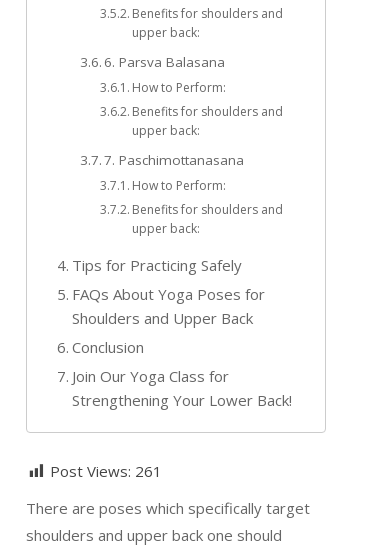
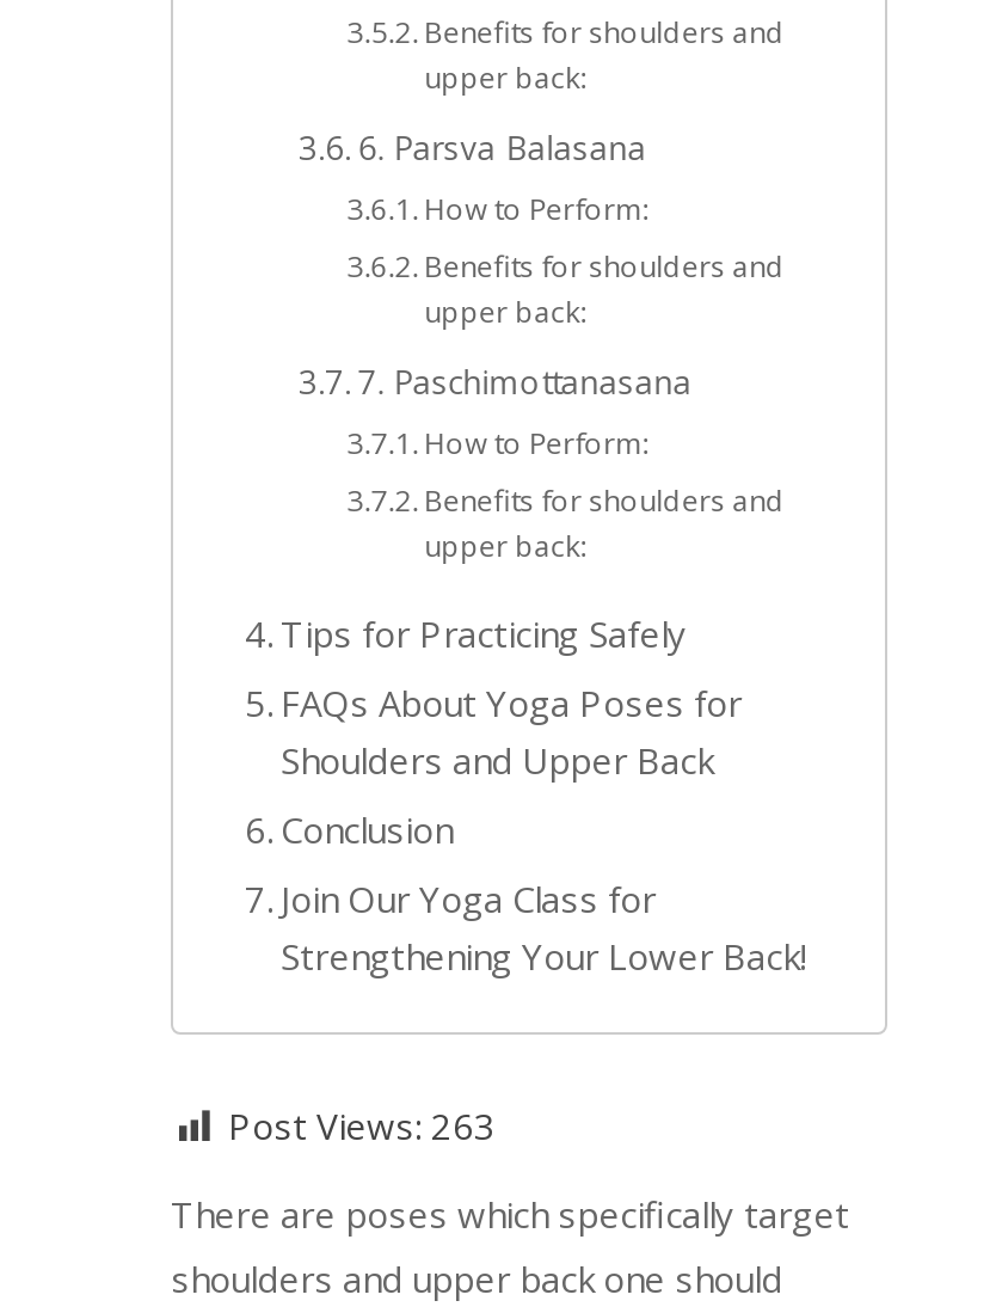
- Post Views: 261
+ Post Views: 263
